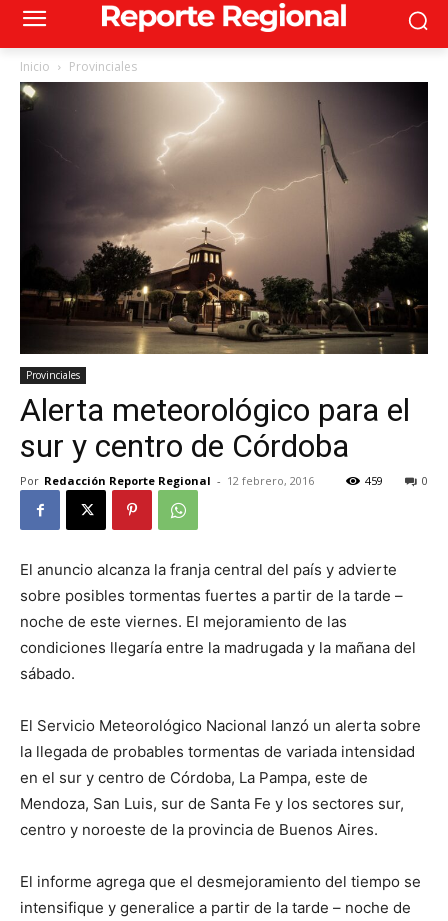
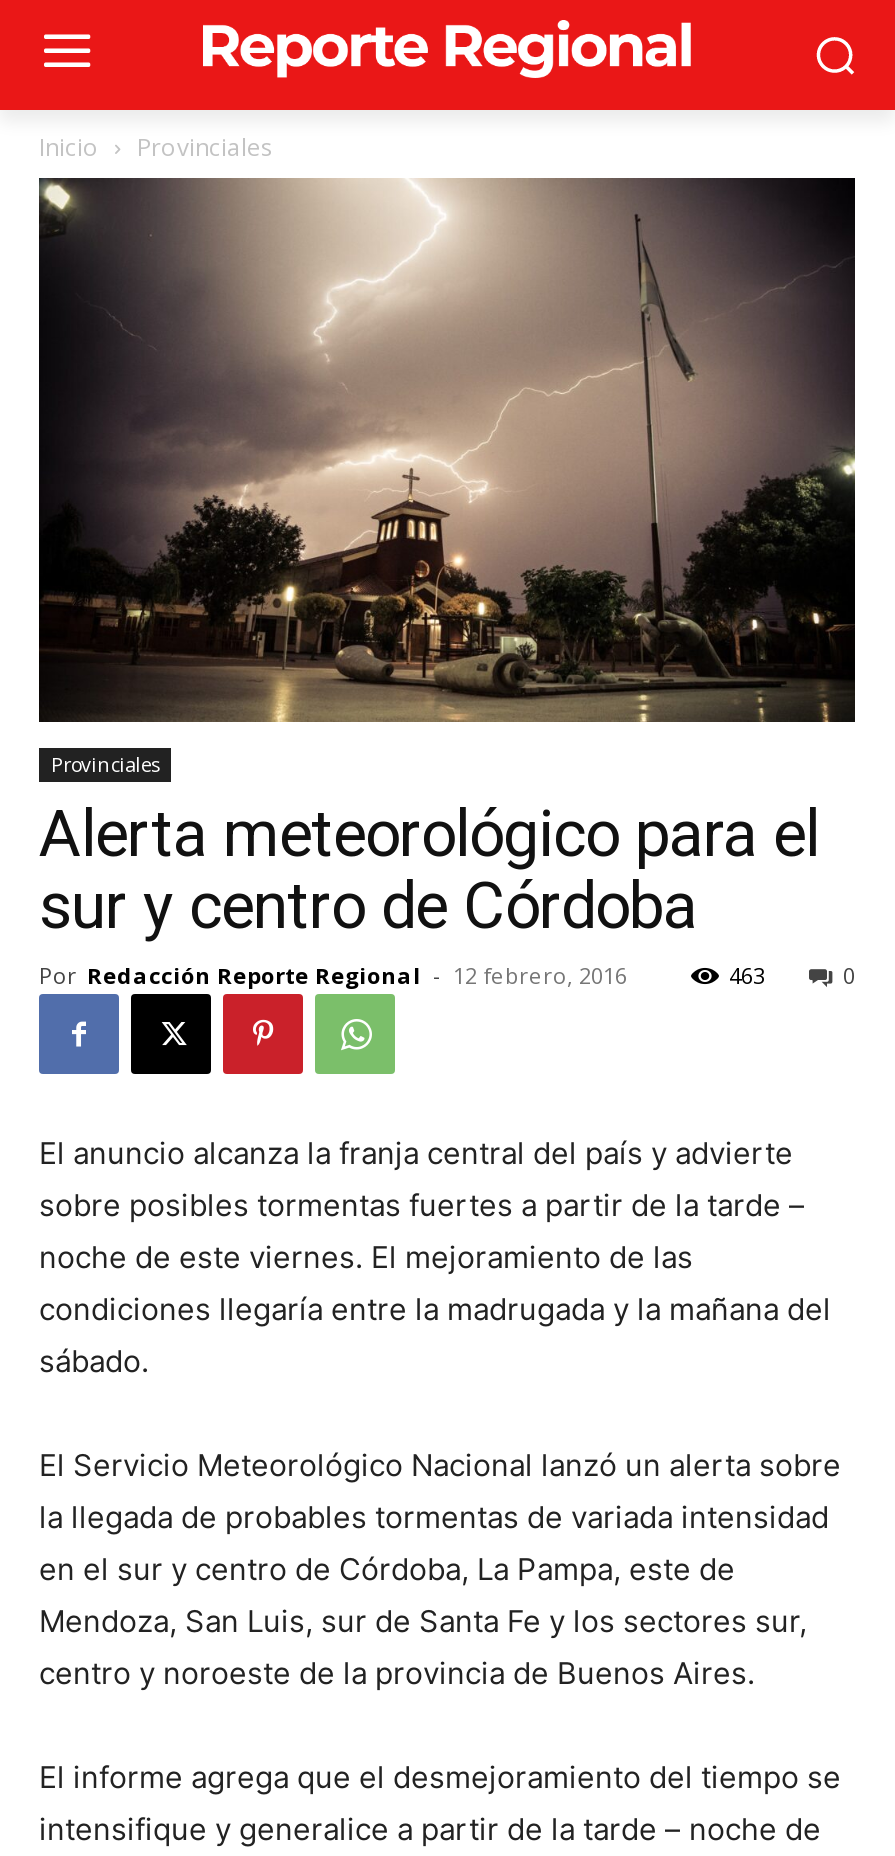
- 459
+ 463
